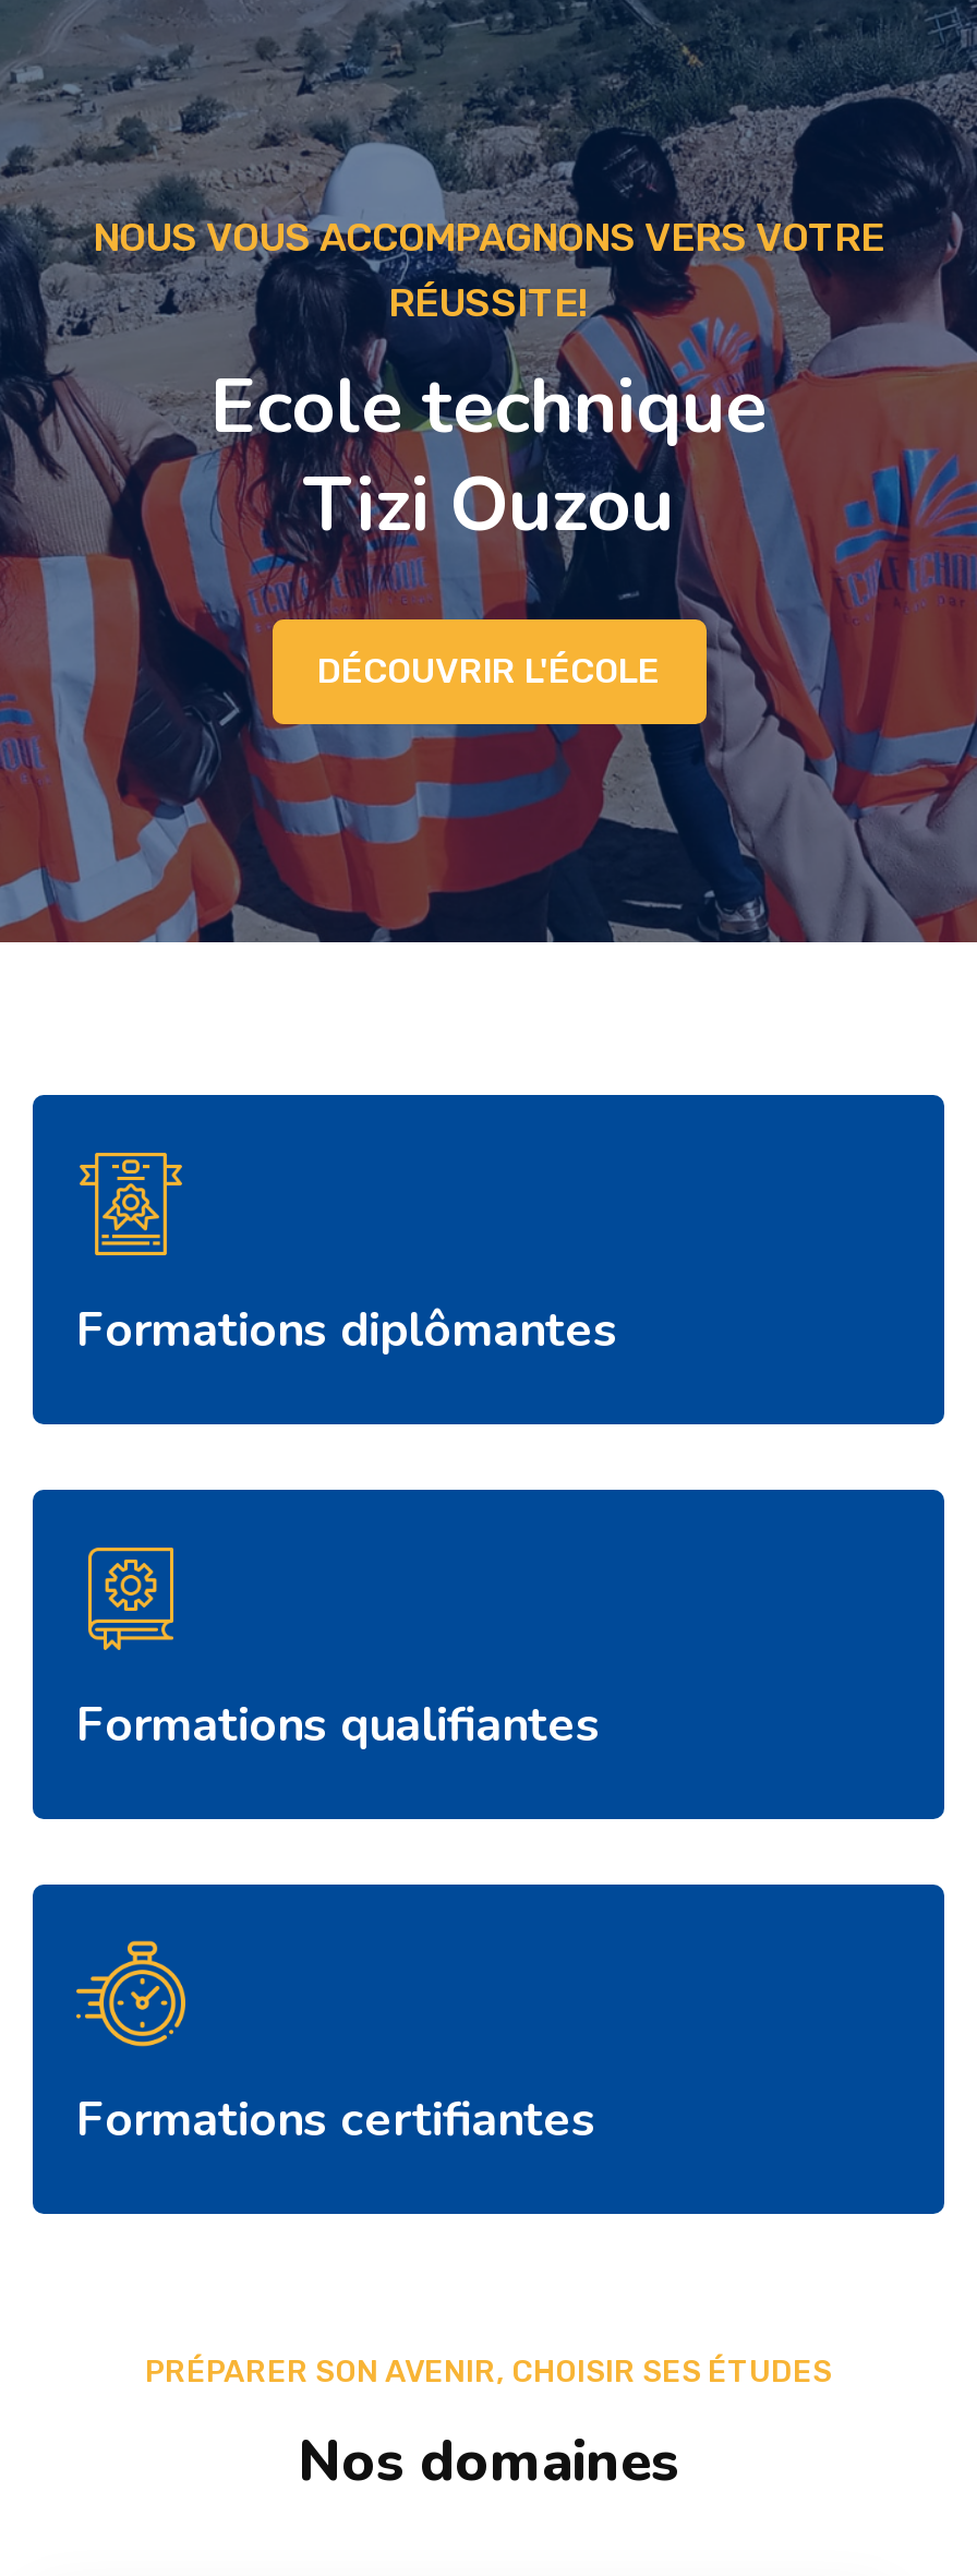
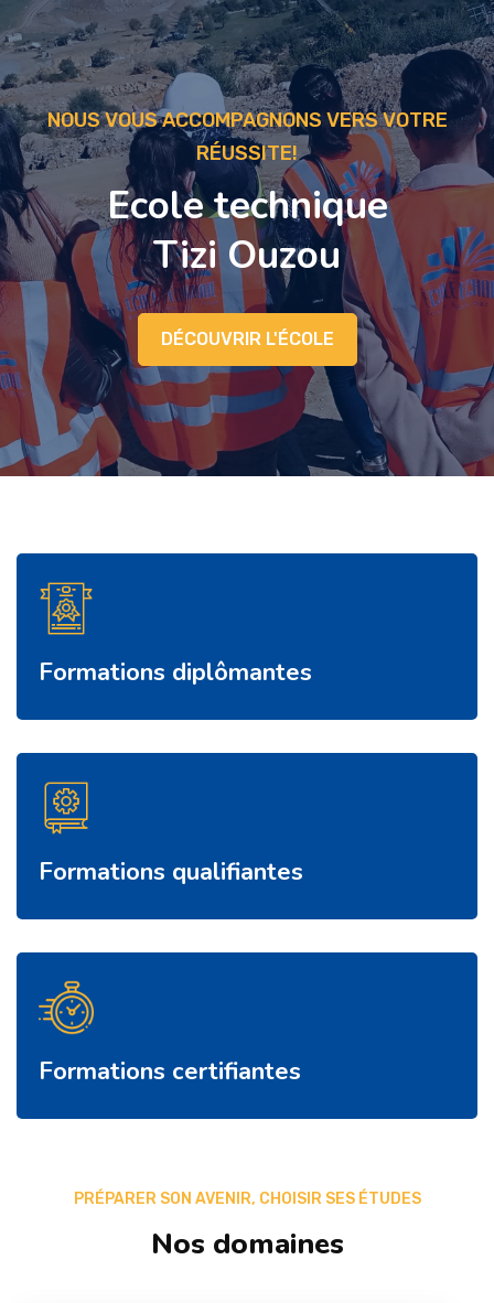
- RÉUSSITE !
+ RÉUSSITE!
